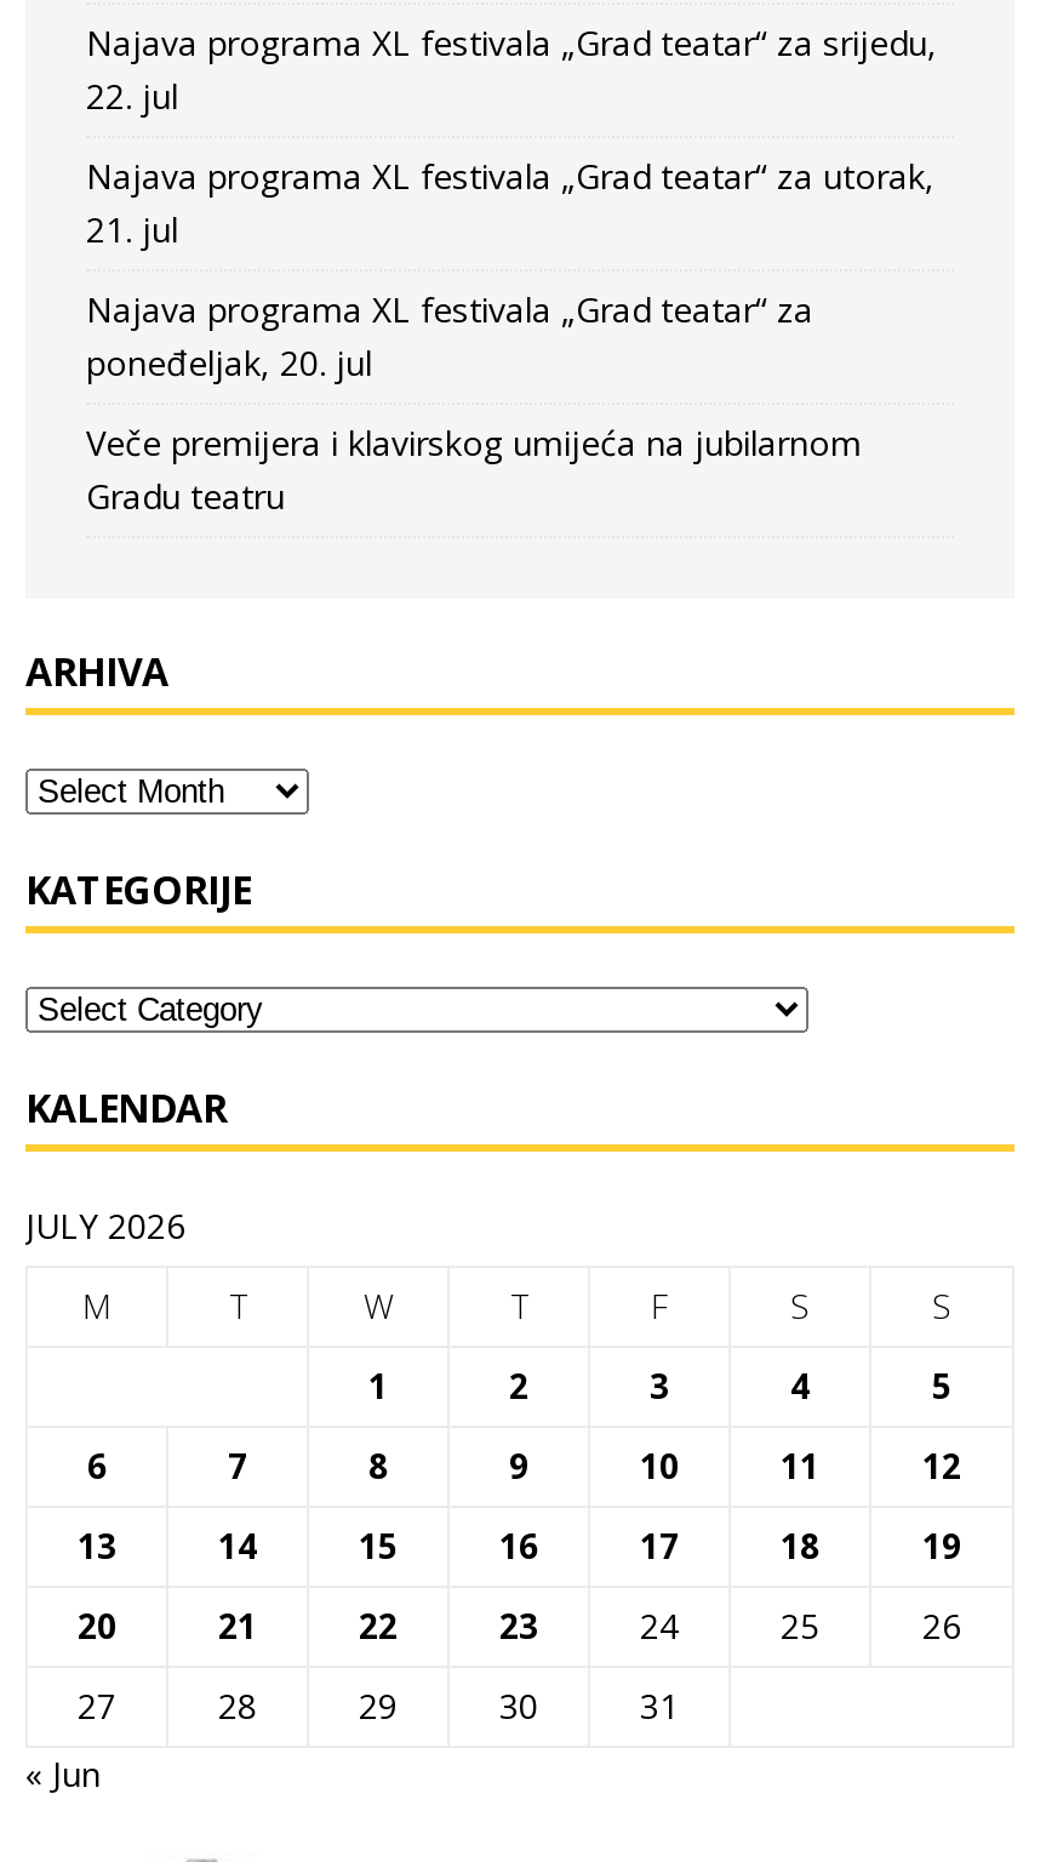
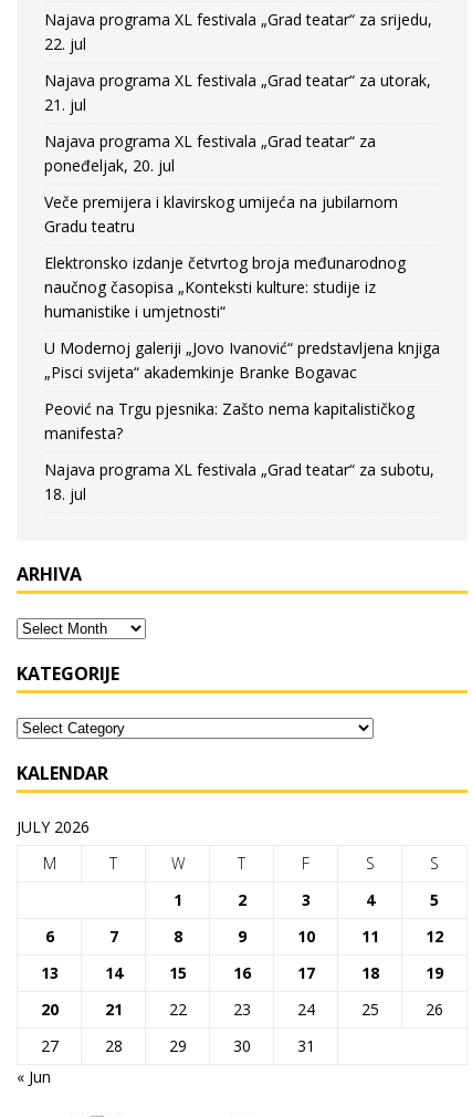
+ Elektronsko izdanje četvrtog broja međunarodnog
+ naučnog časopisa „Konteksti kulture: studije iz
+ humanistike i umjetnosti“
+ U Modernoj galeriji „Jovo Ivanović“ predstavljena knjiga
+ „Pisci svijeta“ akademkinje Branke Bogavac
+ Peović na Trgu pjesnika: Zašto nema kapitalističkog
+ manifesta?
+ Najava programa XL festivala „Grad teatar“ za subotu,
+ 18. jul
